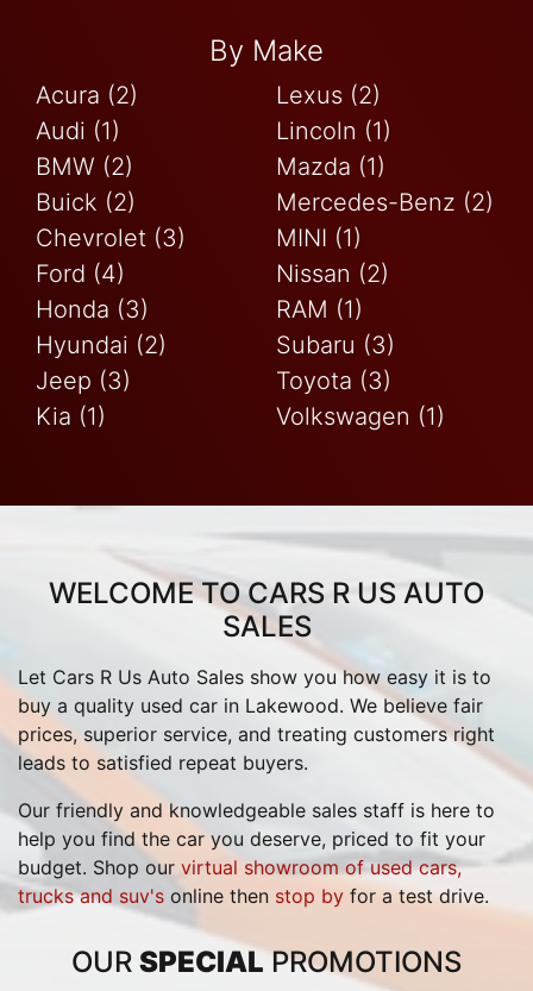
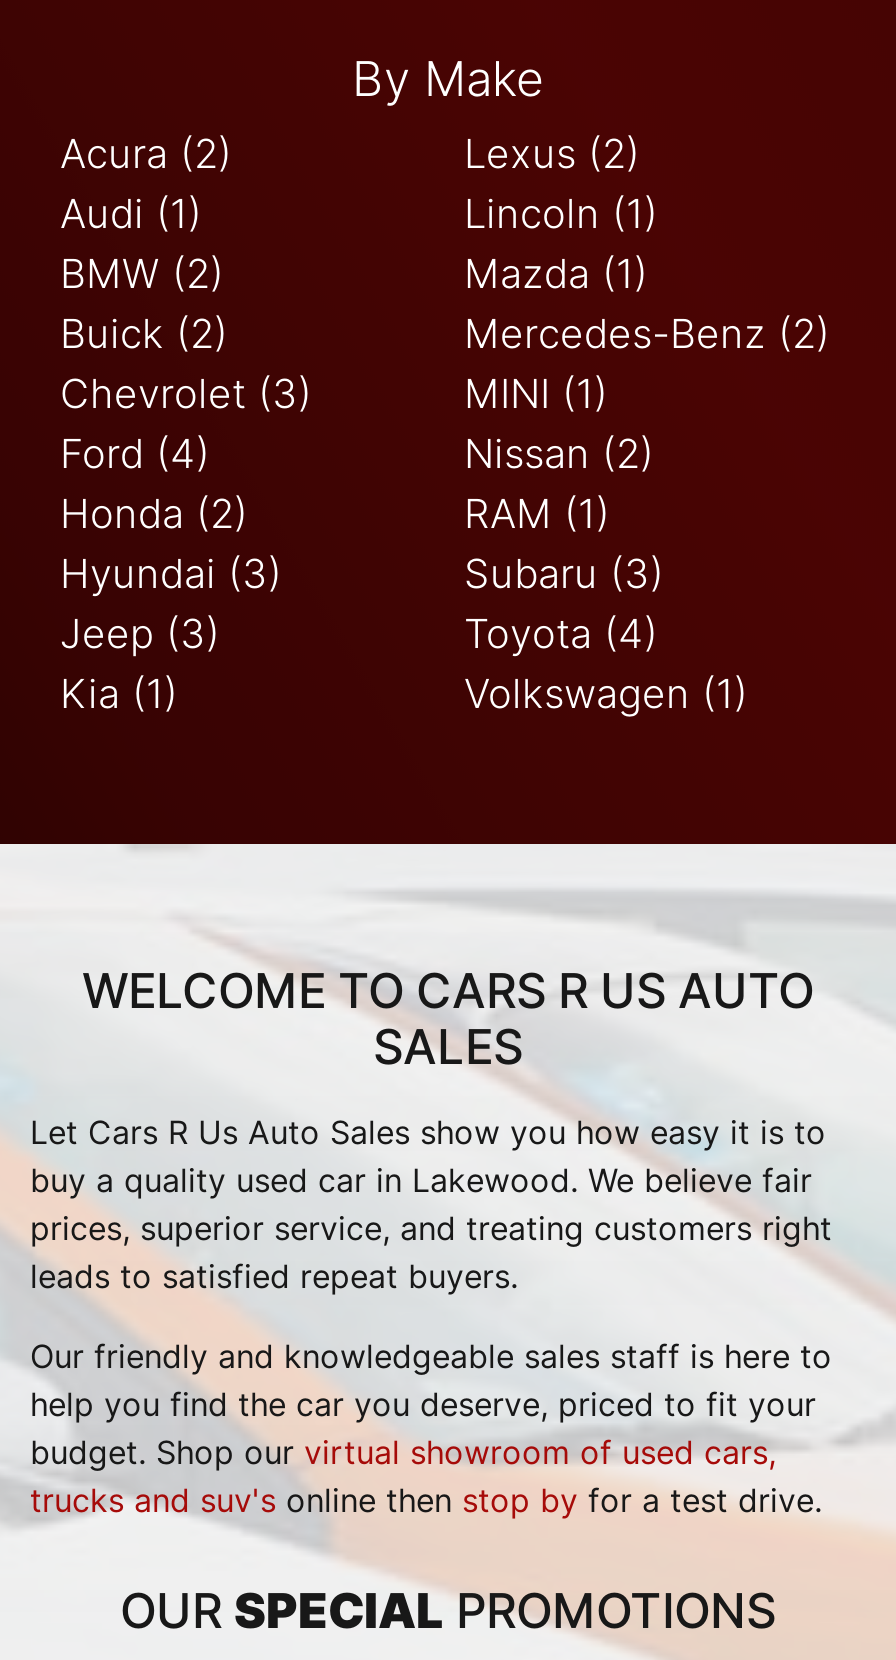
- Honda (3)
+ Honda (2)

- Hyundai (2)
+ Hyundai (3)

- Toyota (3)
+ Toyota (4)
